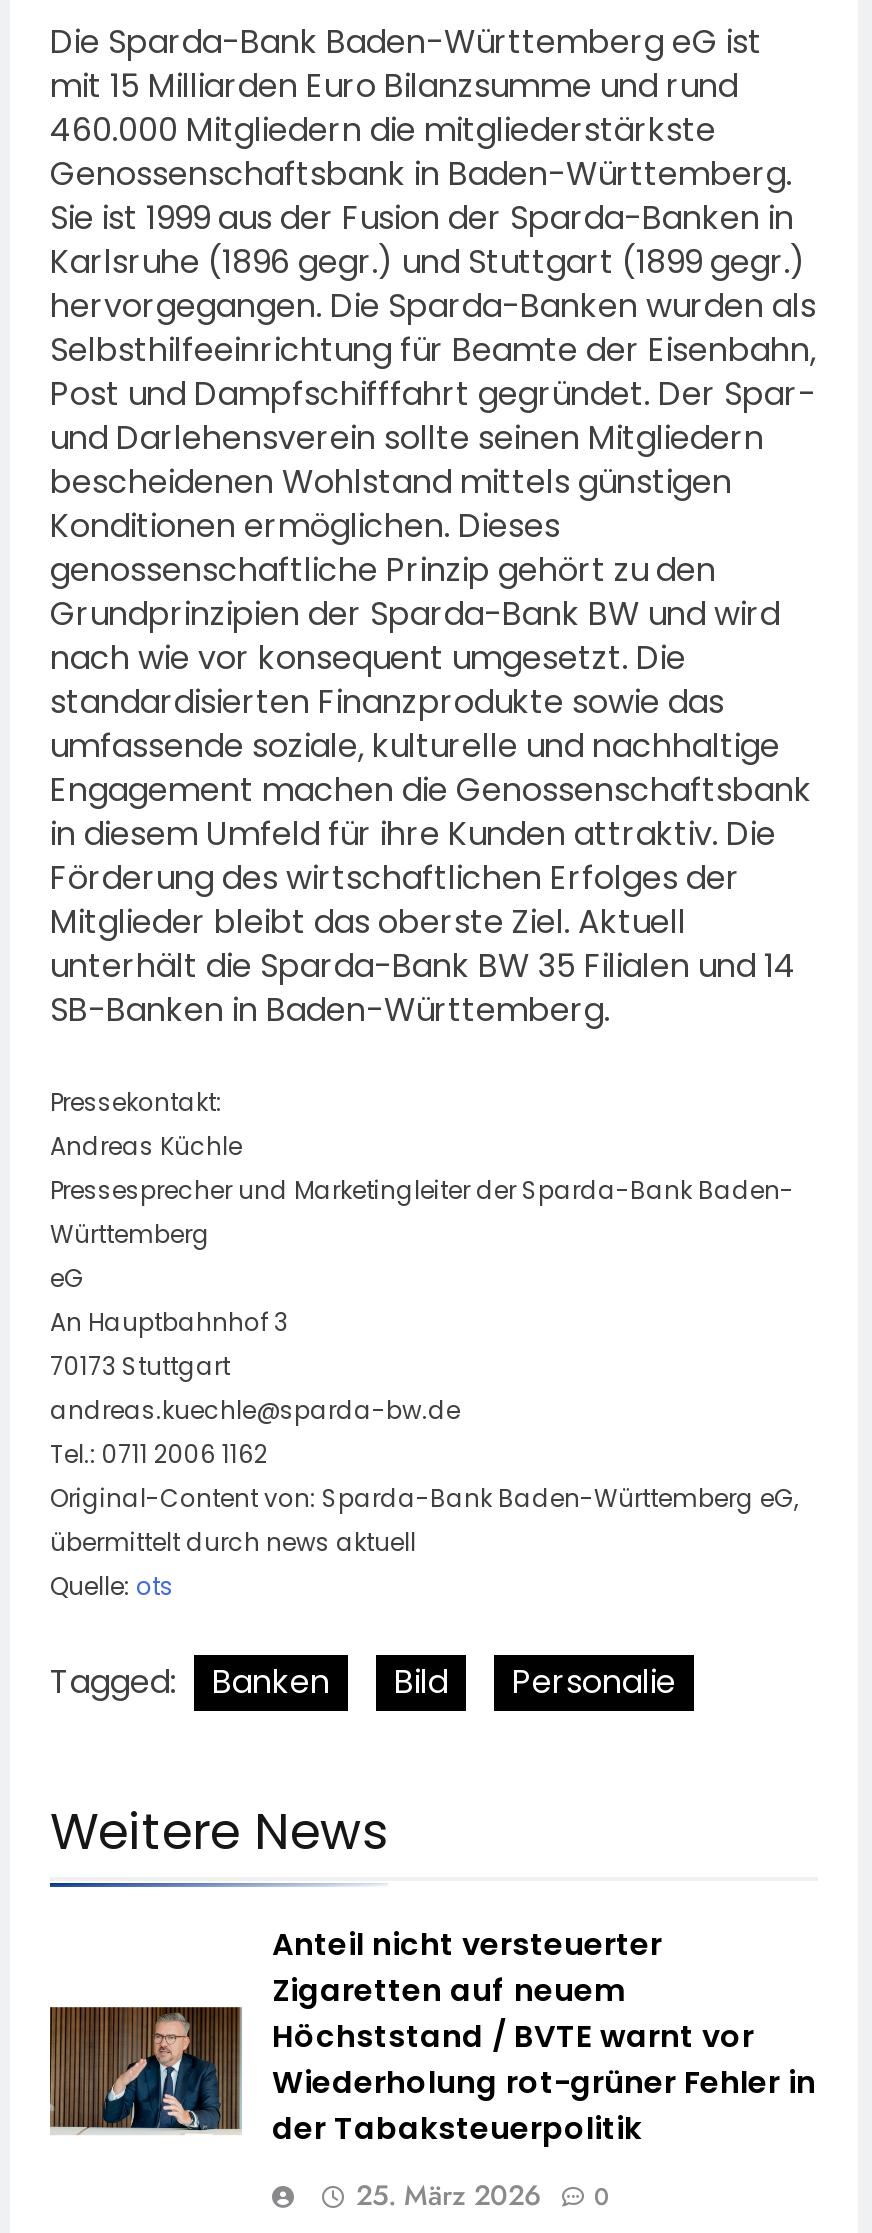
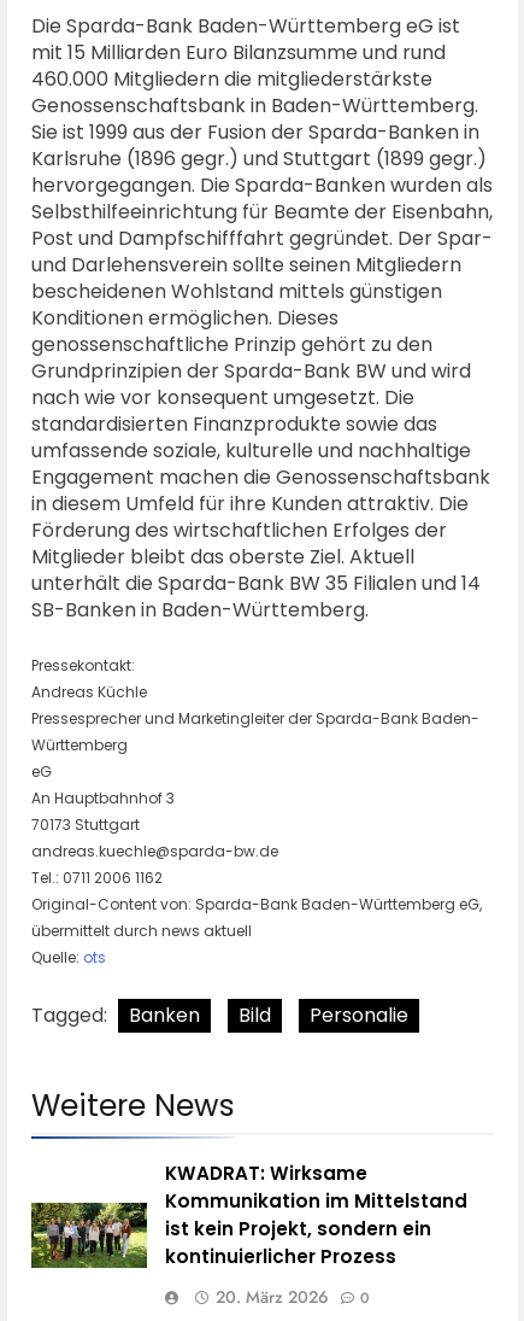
- [image]
- Anteil nicht versteuerter
- Zigaretten auf neuem
- Höchststand / BVTE warnt vor
- Wiederholung rot-grüner Fehler in
- der Tabaksteuerpolitik
+ [image]
+ KWADRAT: Wirksame
+ Kommunikation im Mittelstand
+ ist kein Projekt, sondern ein
+ kontinuierlicher Prozess

- 25. März 2026 0
+ 20. März 2026 0
